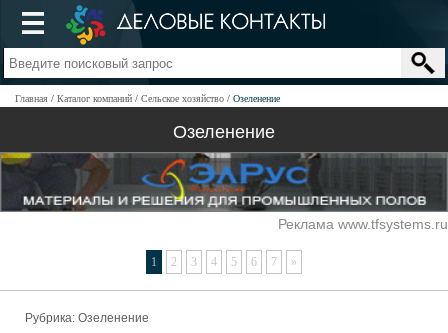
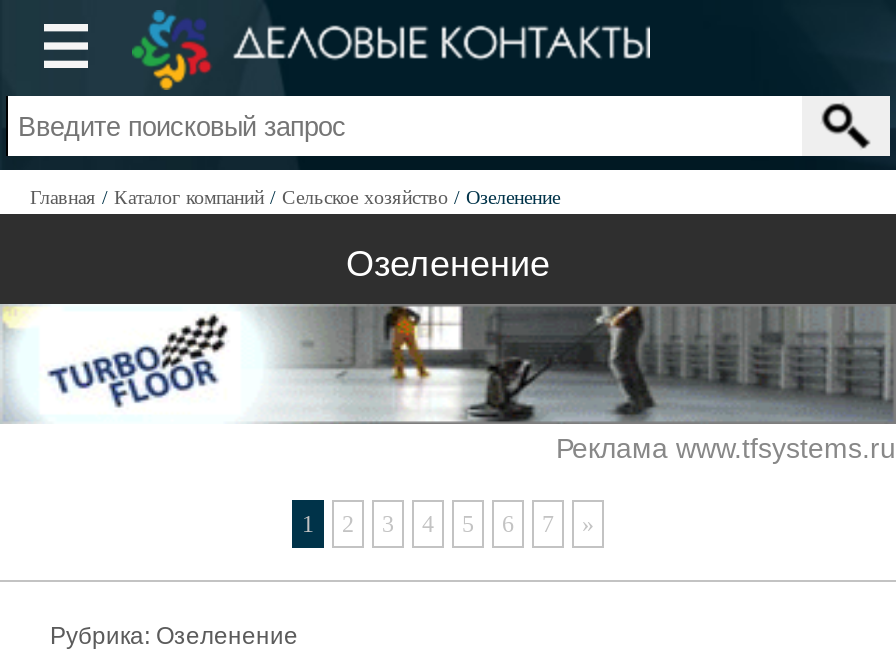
- [image]
+ [image]
